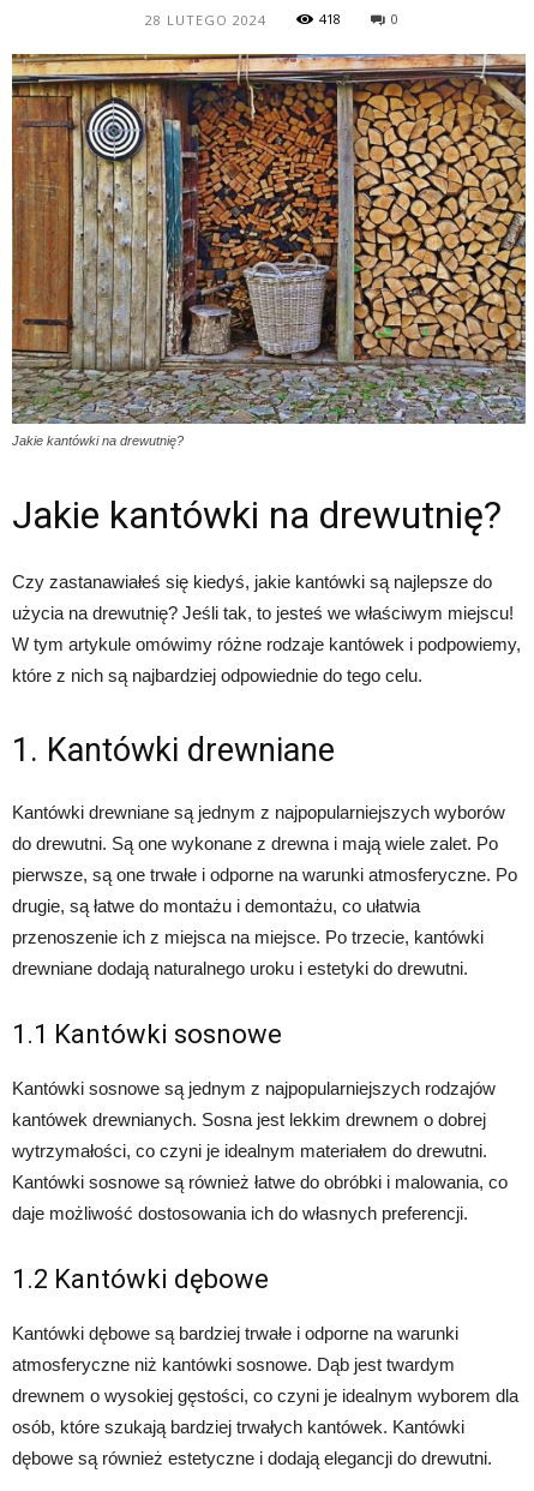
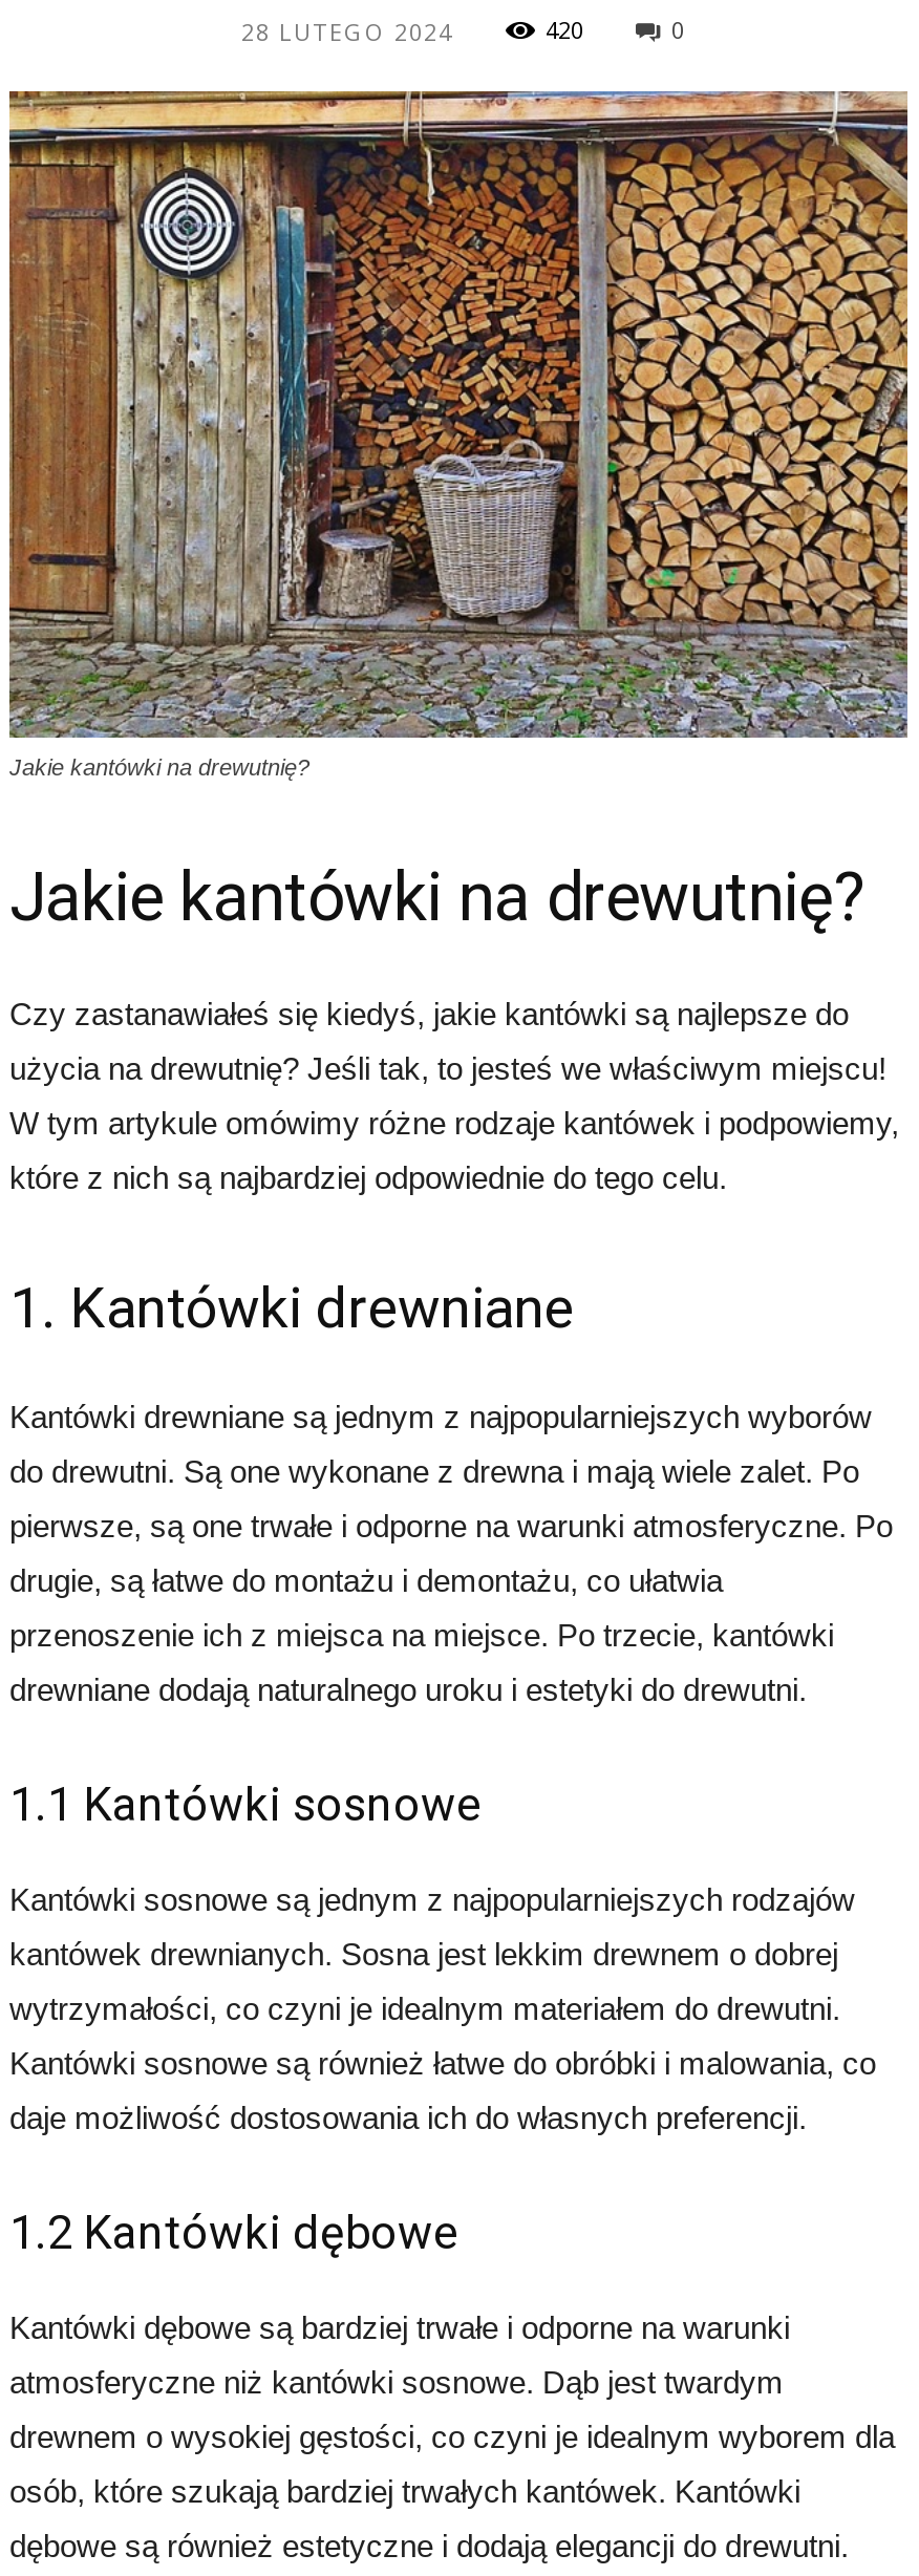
- 418
+ 420
